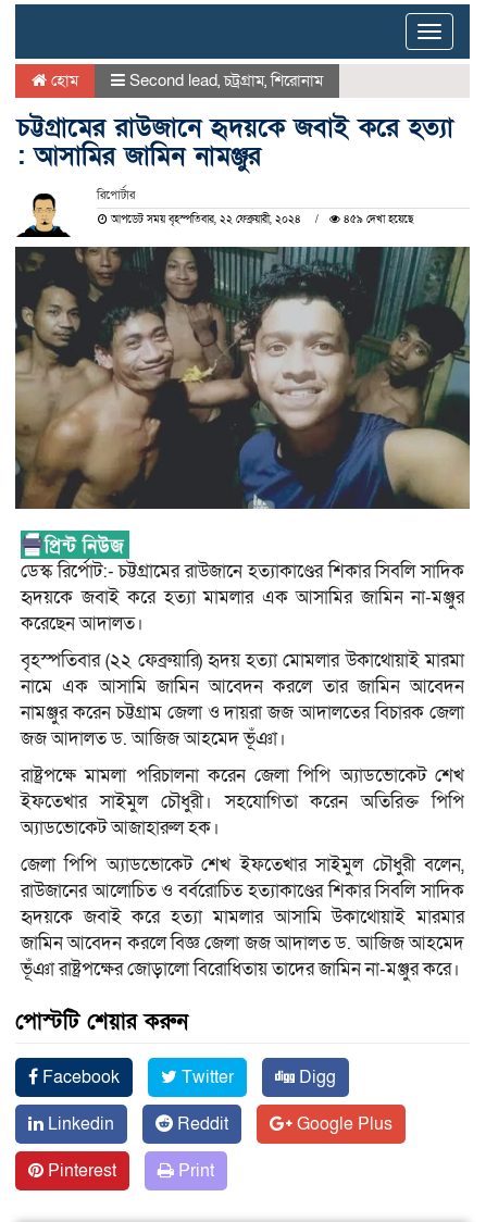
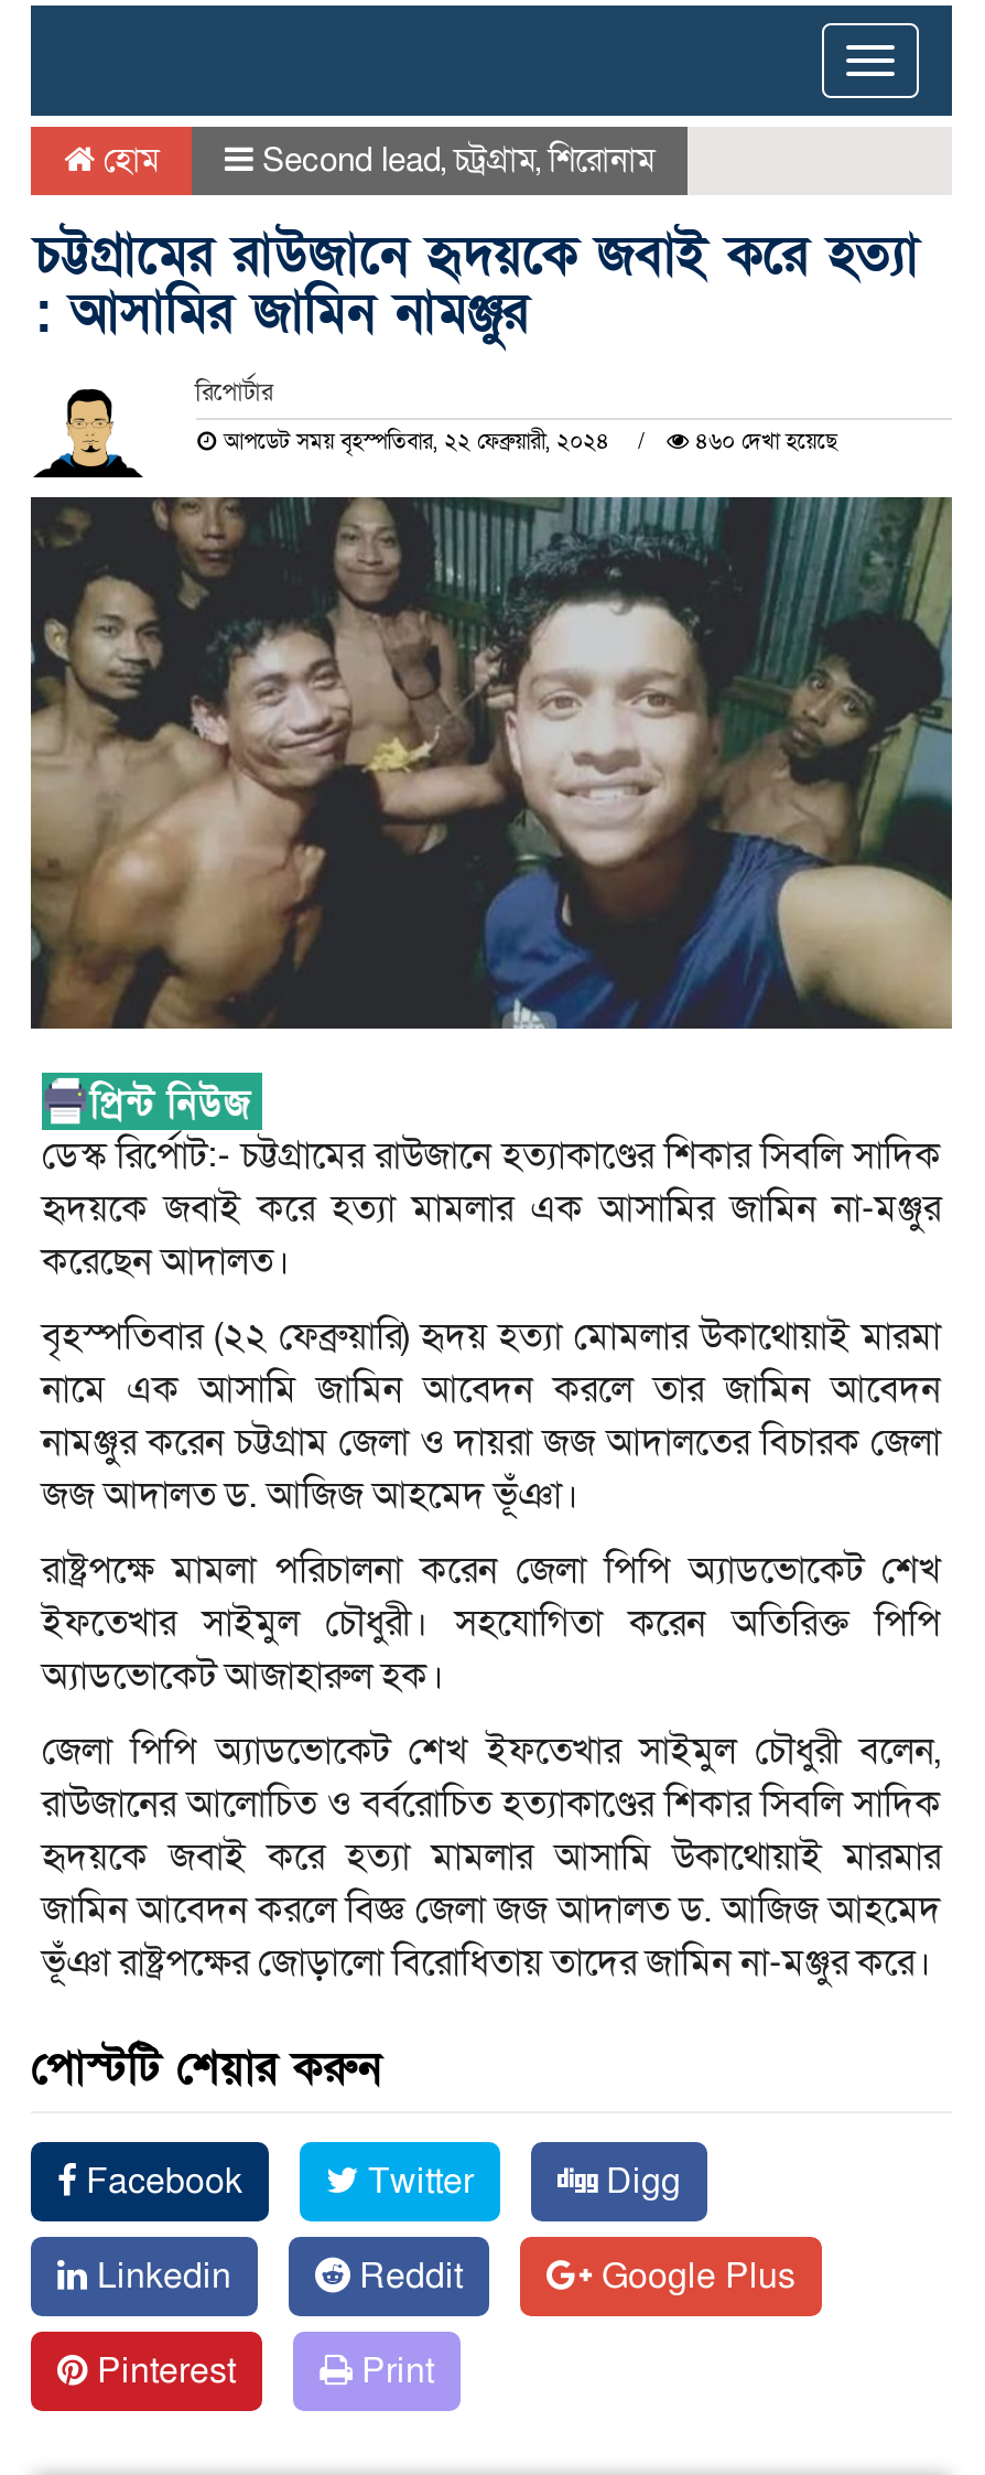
- ৪৫৯ দেখা হয়েছে
+ ৪৬০ দেখা হয়েছে
